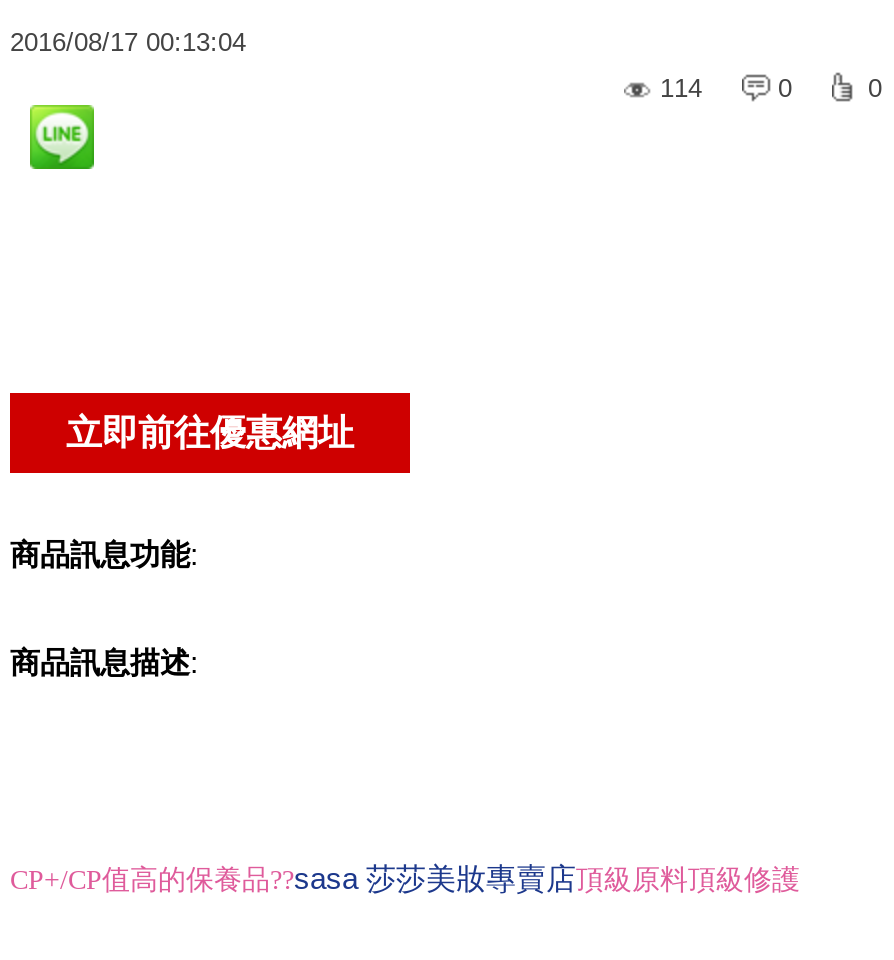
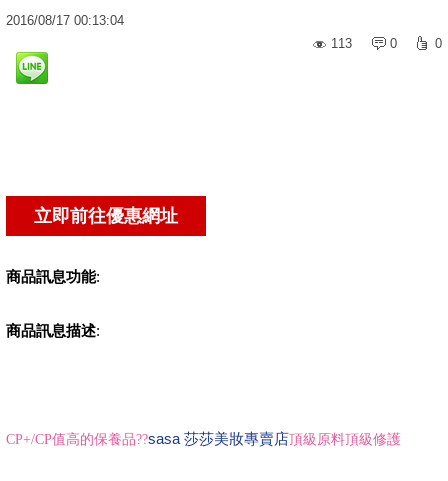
- 114
+ 113
